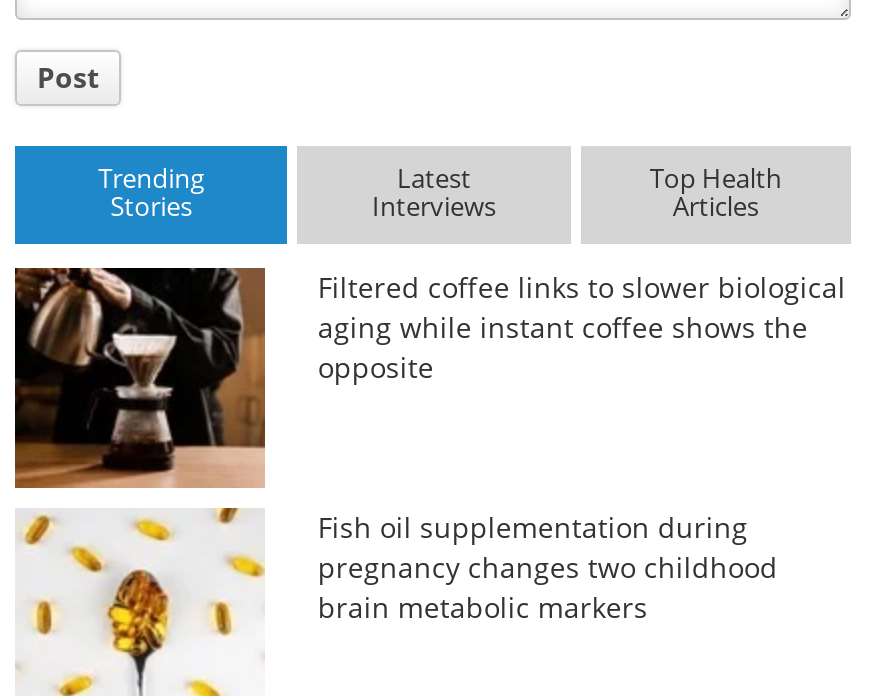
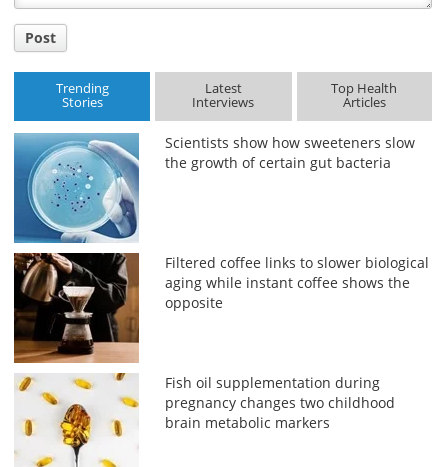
+ [image]
+ Scientists show how sweeteners slow
+ the growth of certain gut bacteria
